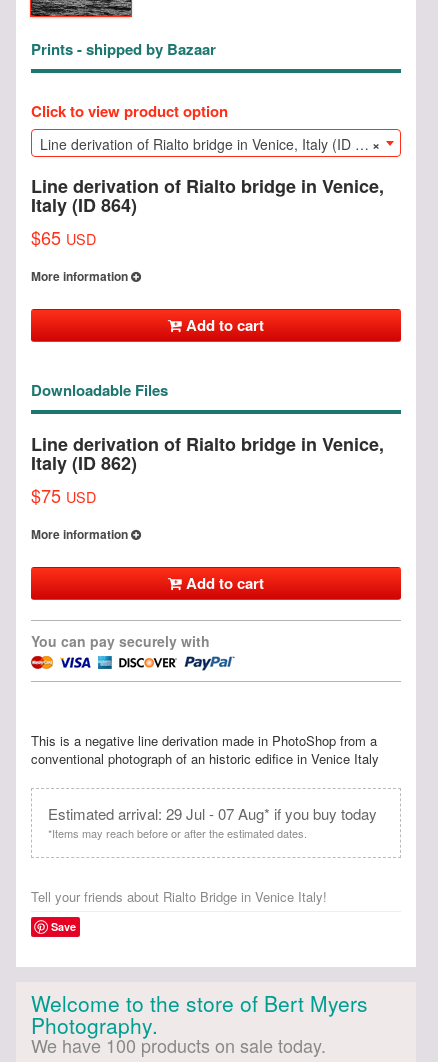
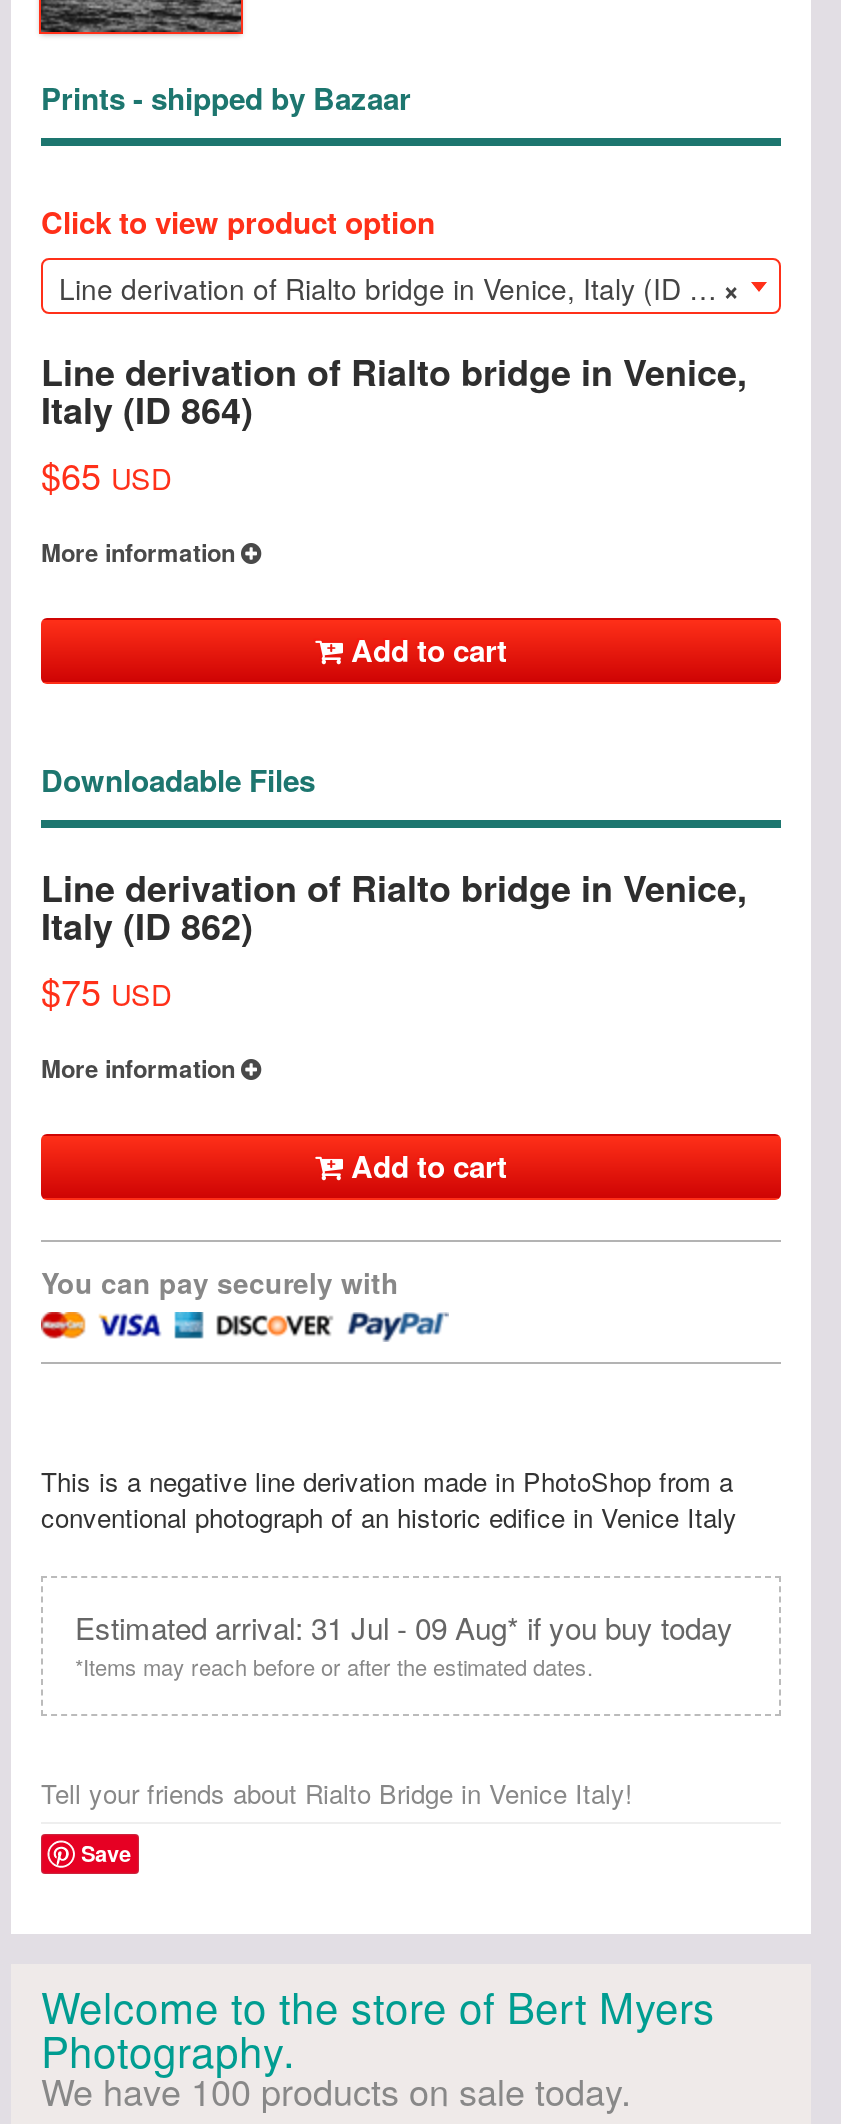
- Estimated arrival: 29 Jul - 07 Aug* if you buy today
+ Estimated arrival: 31 Jul - 09 Aug* if you buy today
